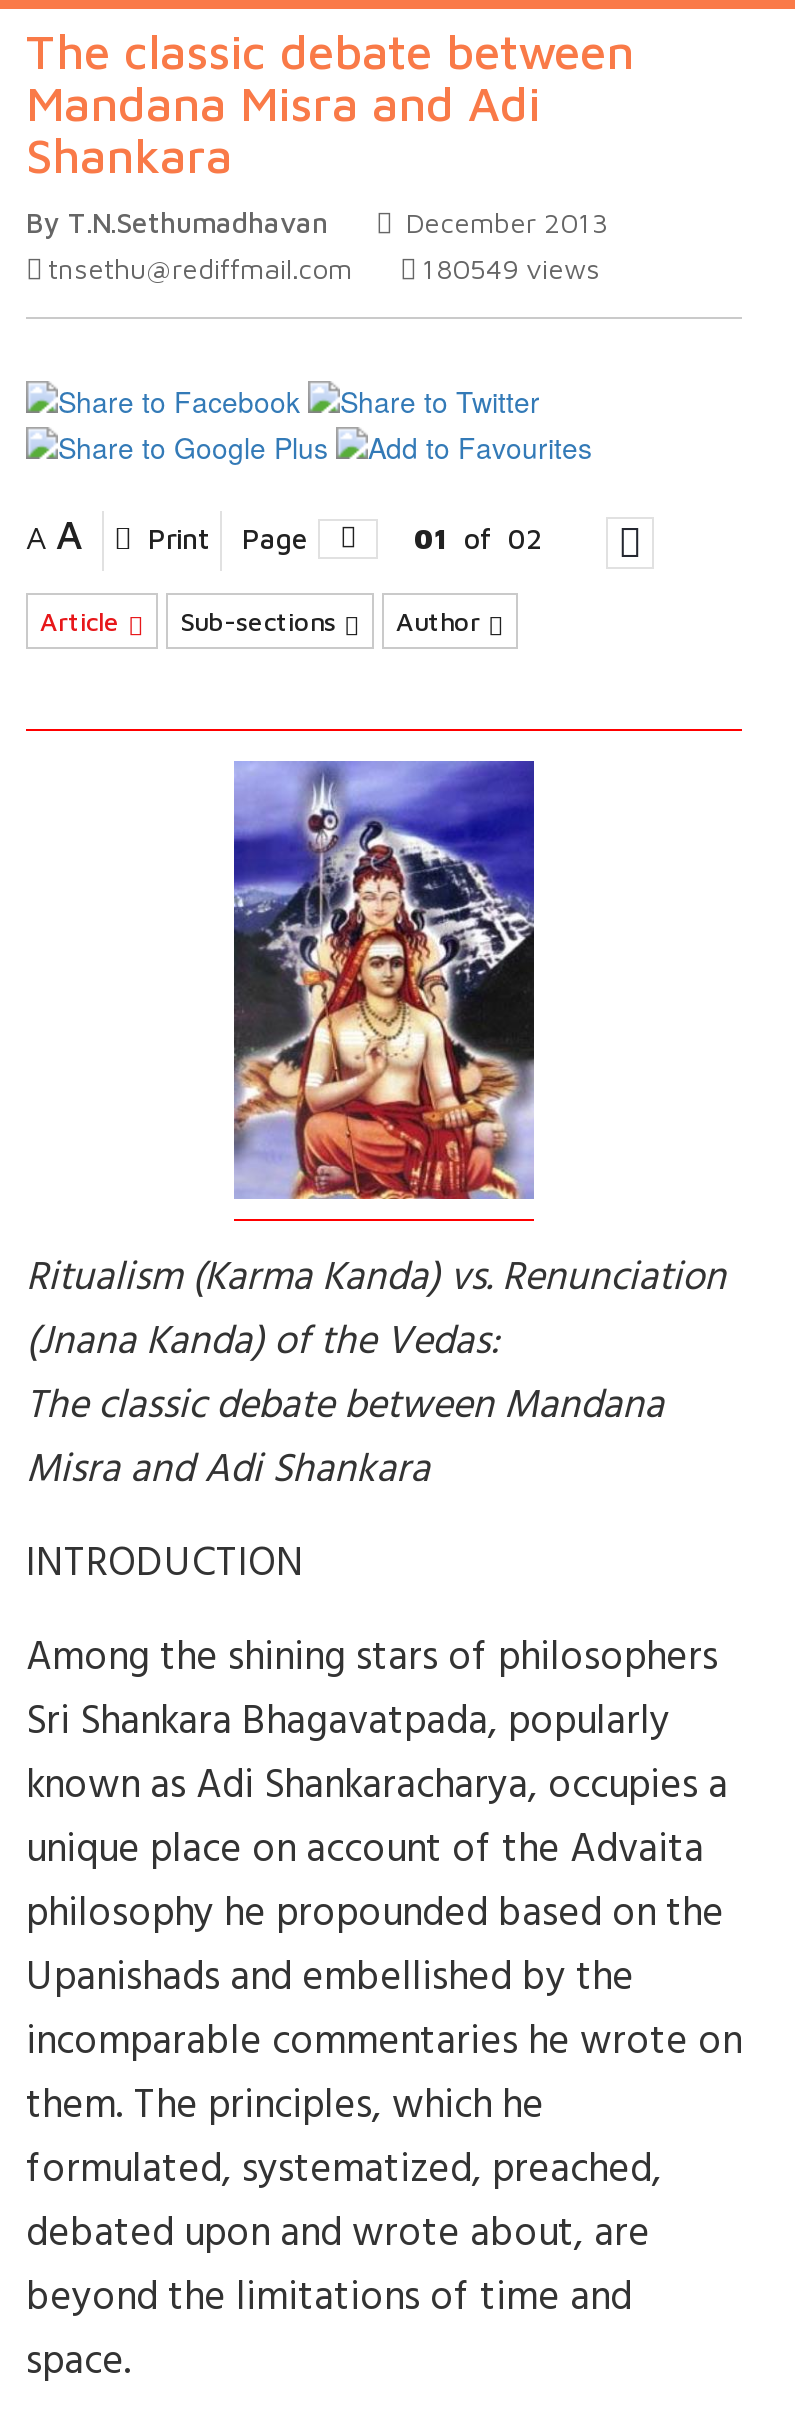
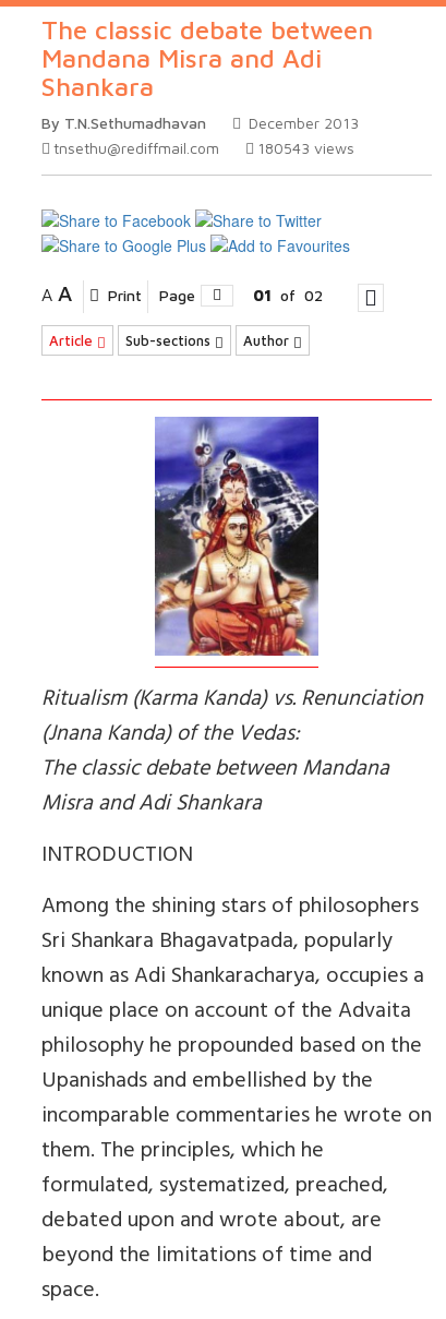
- 180549 views
+ 180543 views
